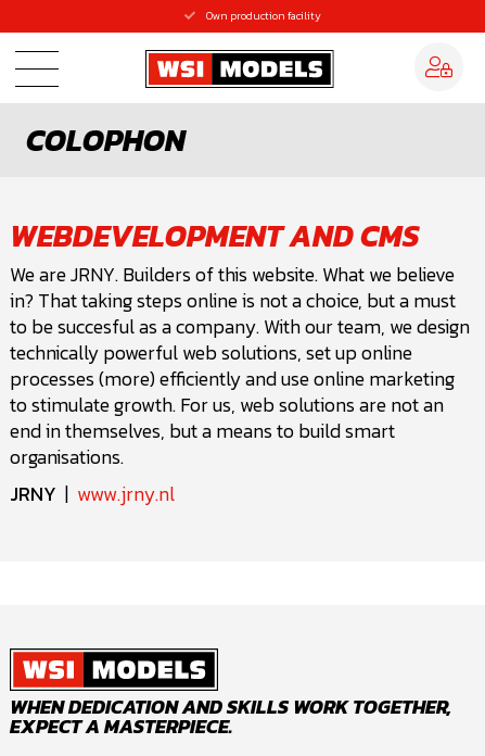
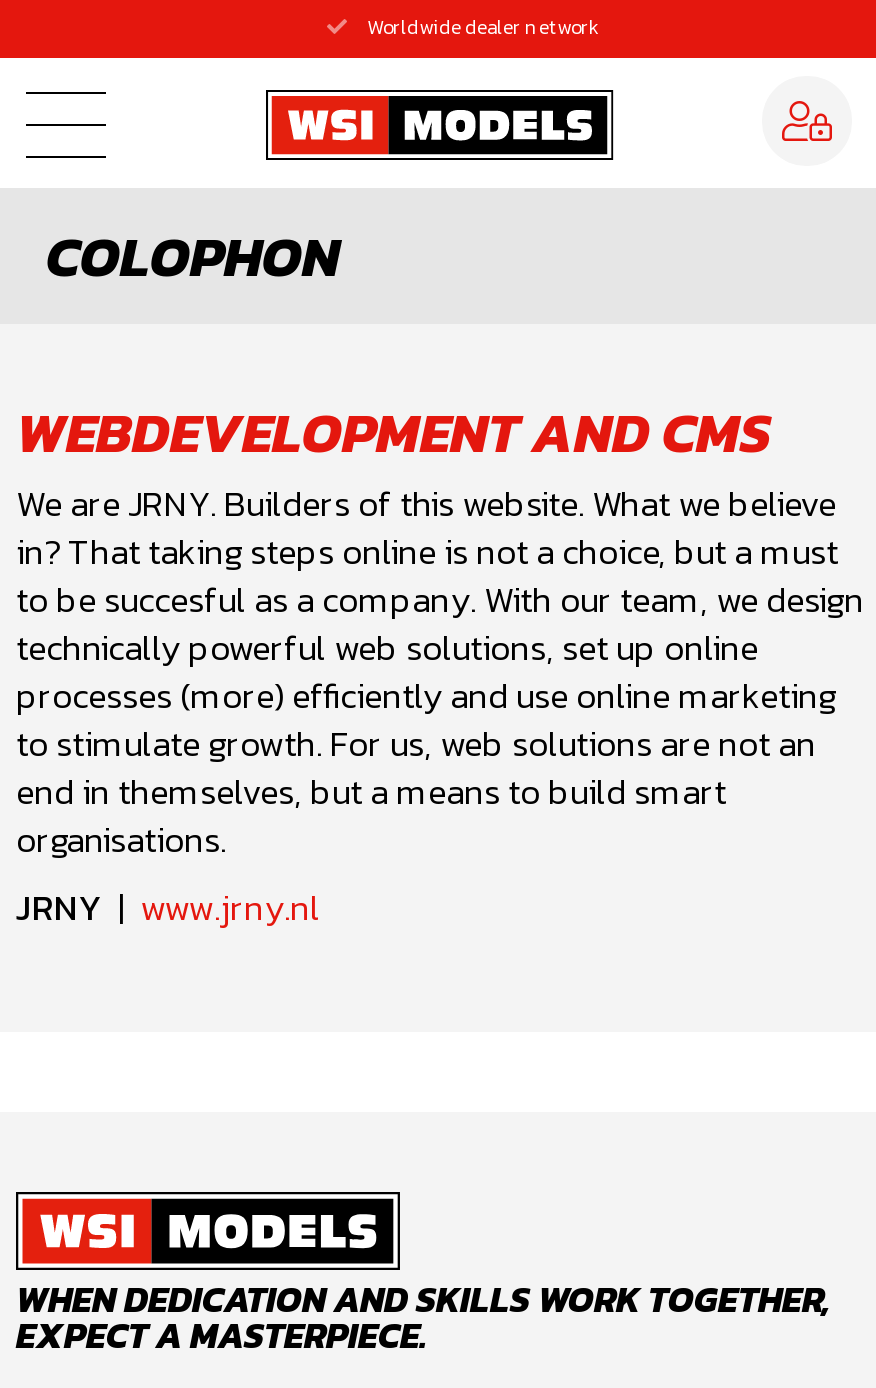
- Own production facility
+ Worldwide dealer network
